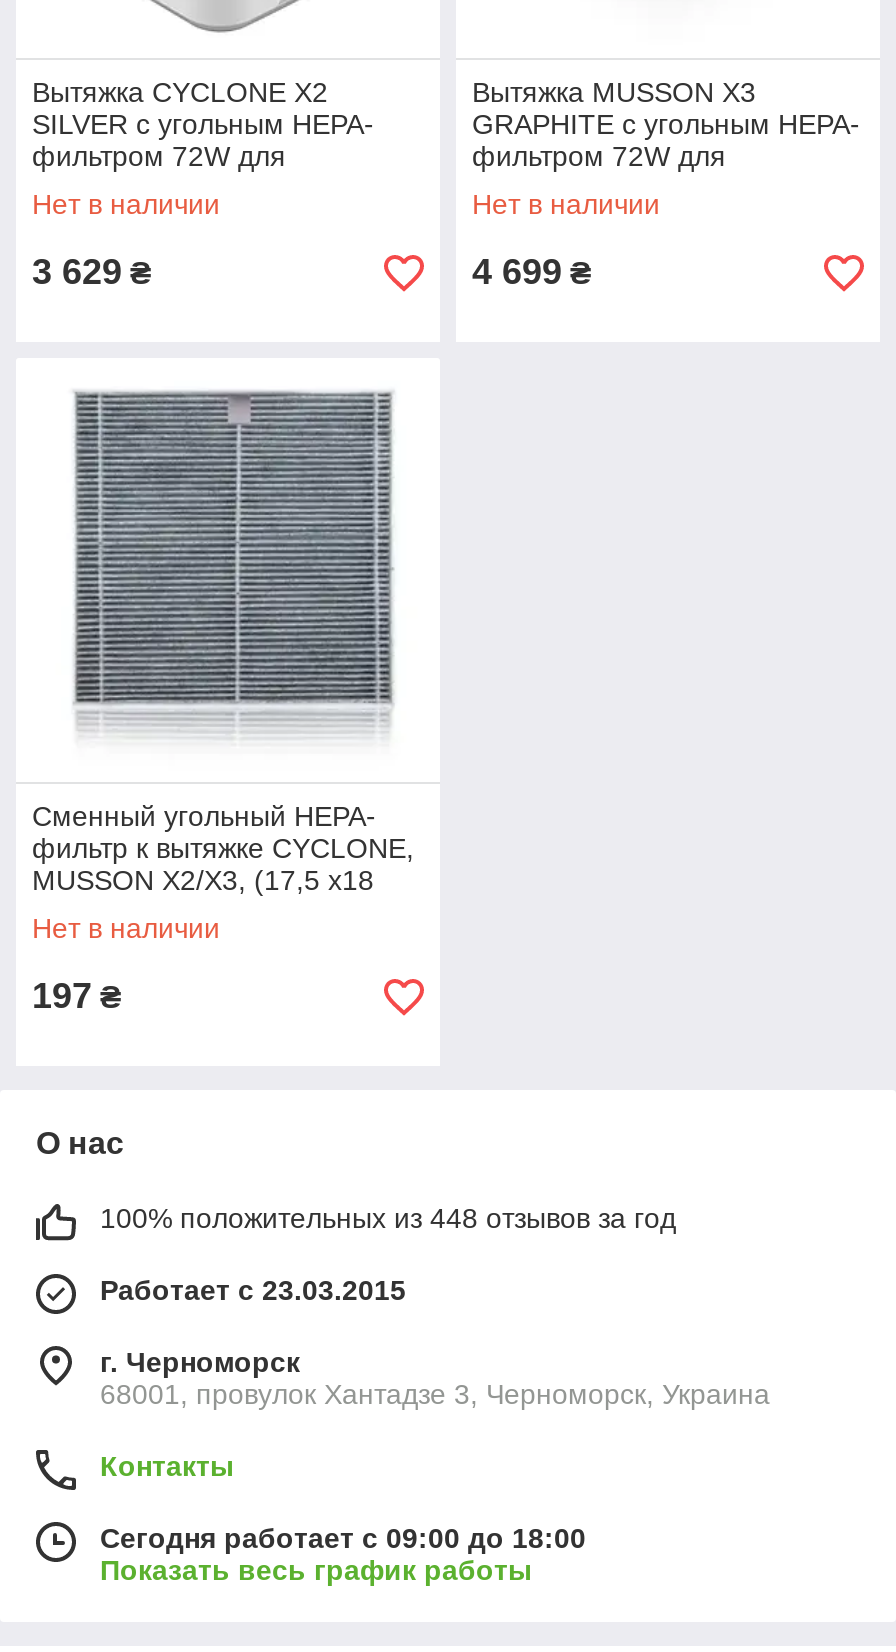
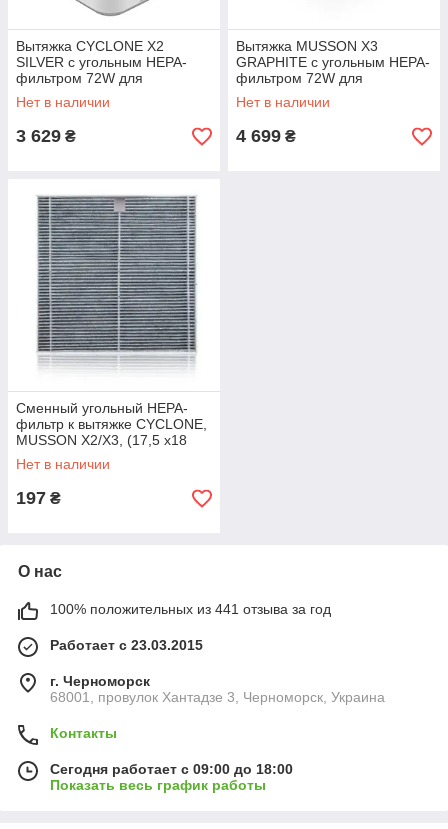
- 100% положительных из 448 отзывов за год
+ 100% положительных из 441 отзыва за год
